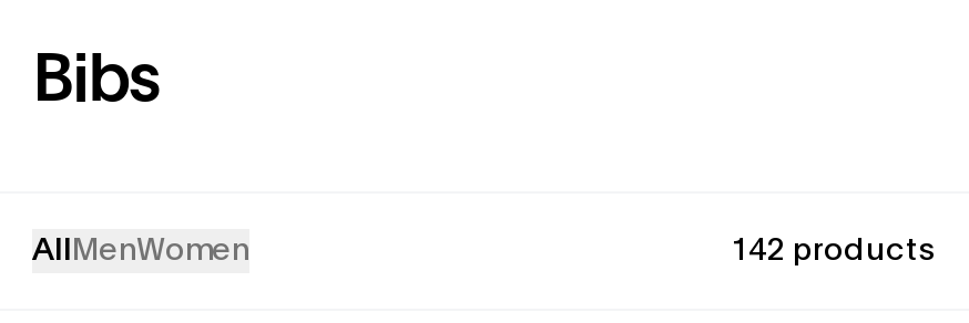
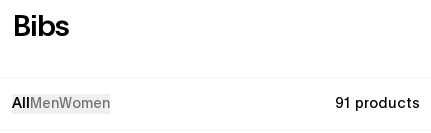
- 142 products
+ 91 products
